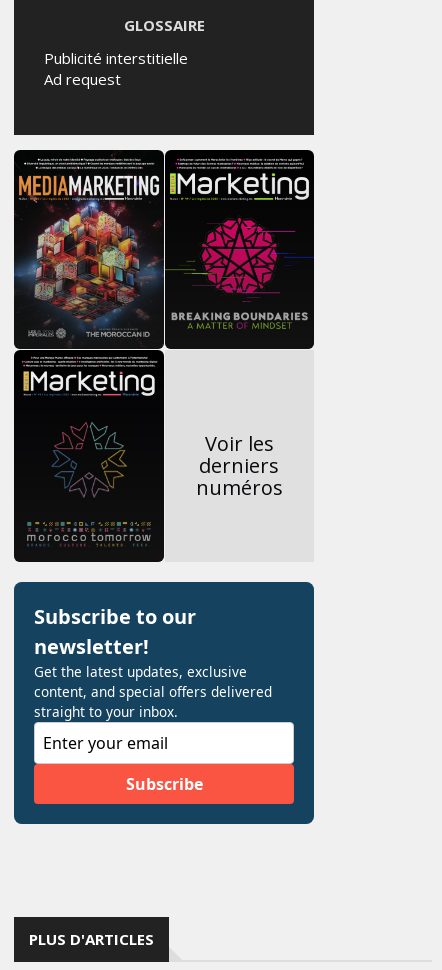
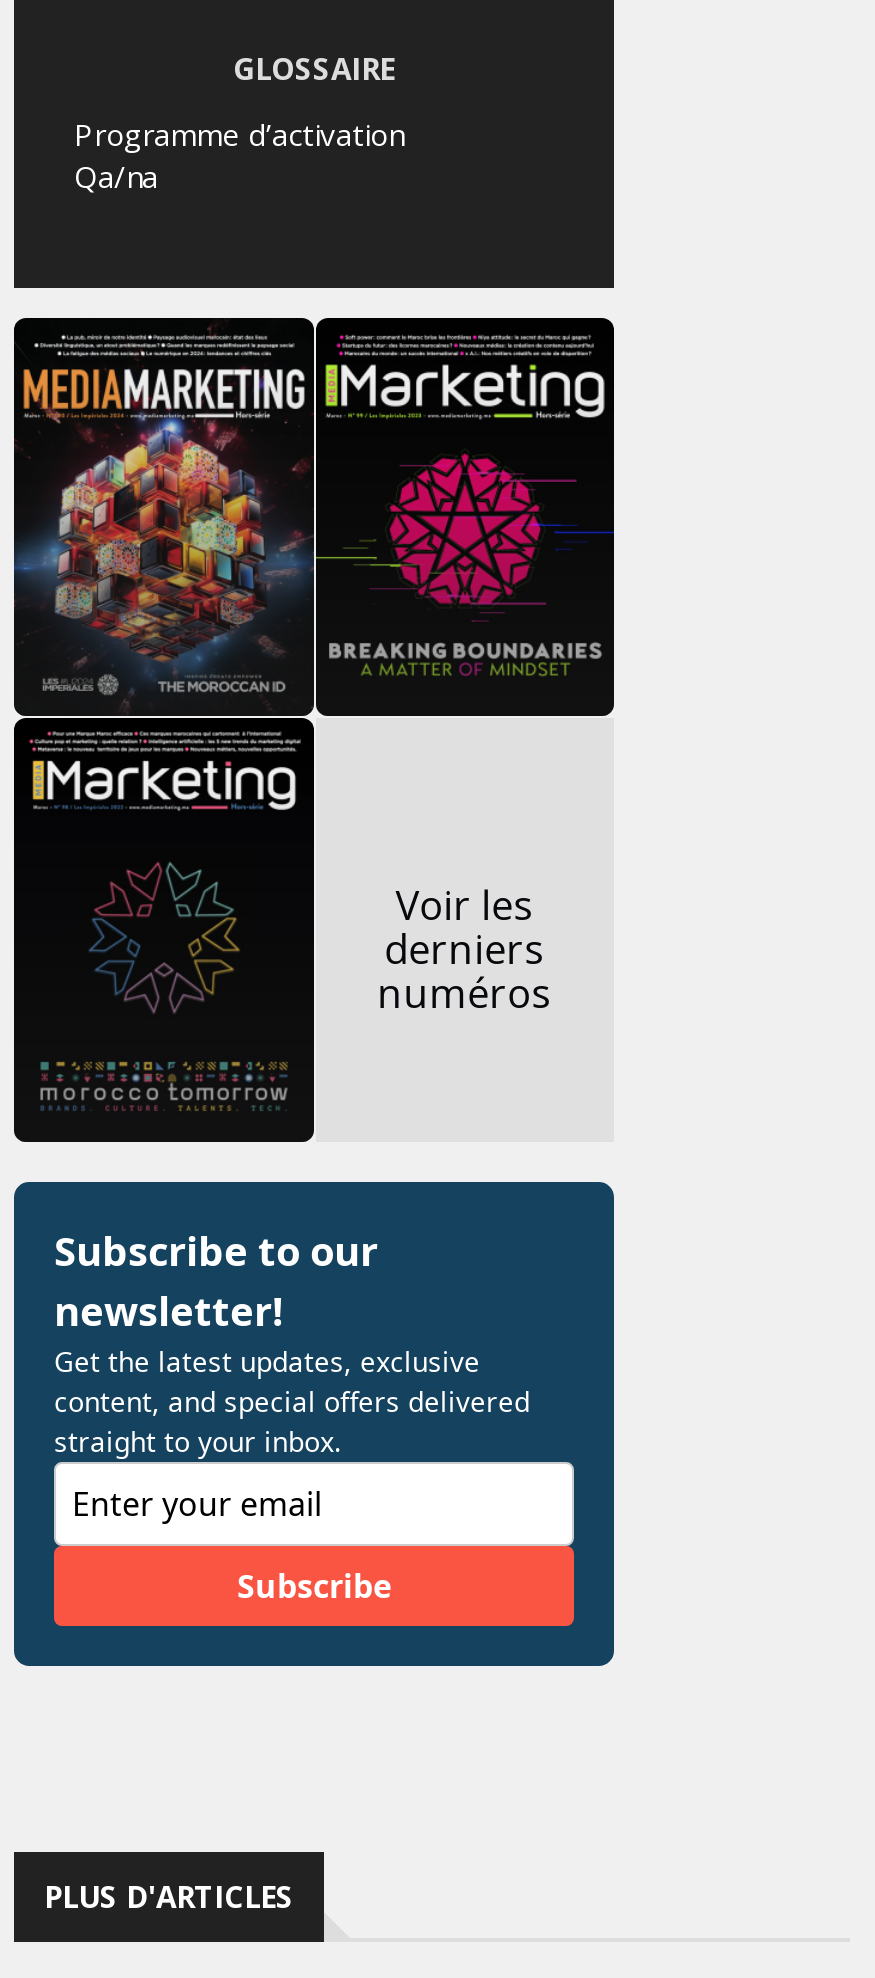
- Publicité interstitielle
- Ad request
+ Programme d’activation
+ Qa/na
